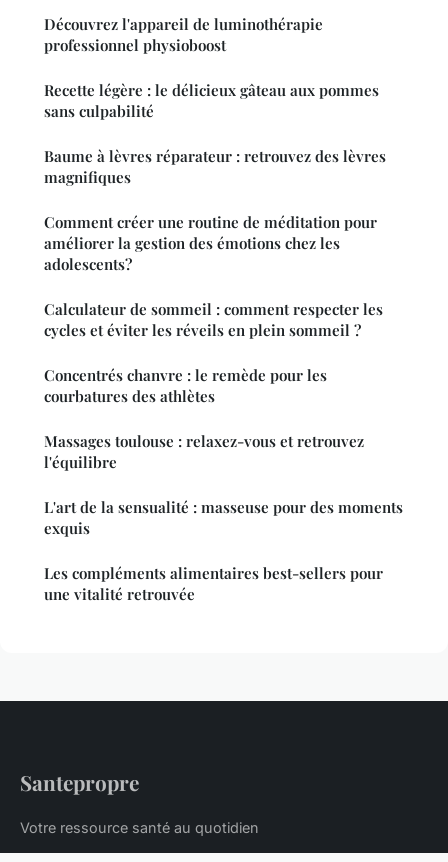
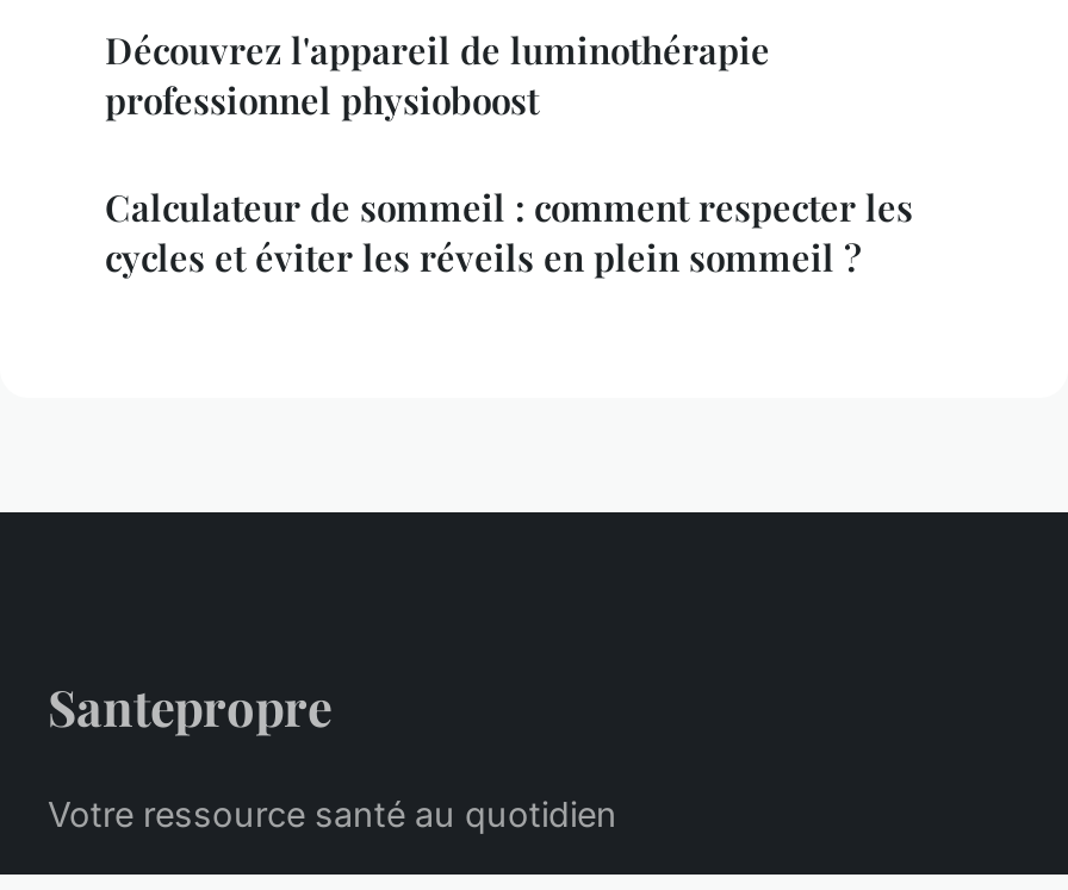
- Recette légère : le délicieux gâteau aux pommes
- sans culpabilité
- Baume à lèvres réparateur : retrouvez des lèvres
- magnifiques
- Comment créer une routine de méditation pour
- améliorer la gestion des émotions chez les
- adolescents?

- Concentrés chanvre : le remède pour les
- courbatures des athlètes
- Massages toulouse : relaxez-vous et retrouvez
- l'équilibre
- L'art de la sensualité : masseuse pour des moments
- exquis
- Les compléments alimentaires best-sellers pour
- une vitalité retrouvée
